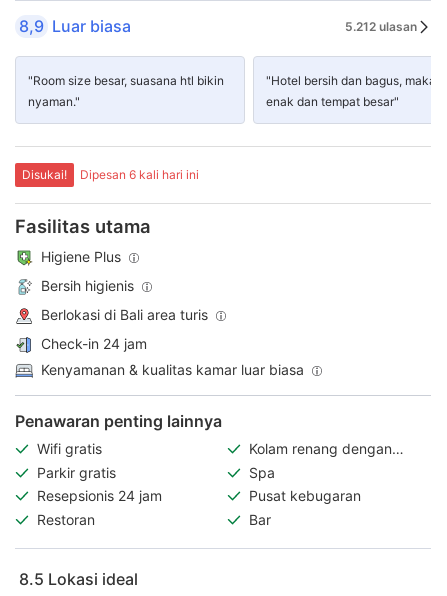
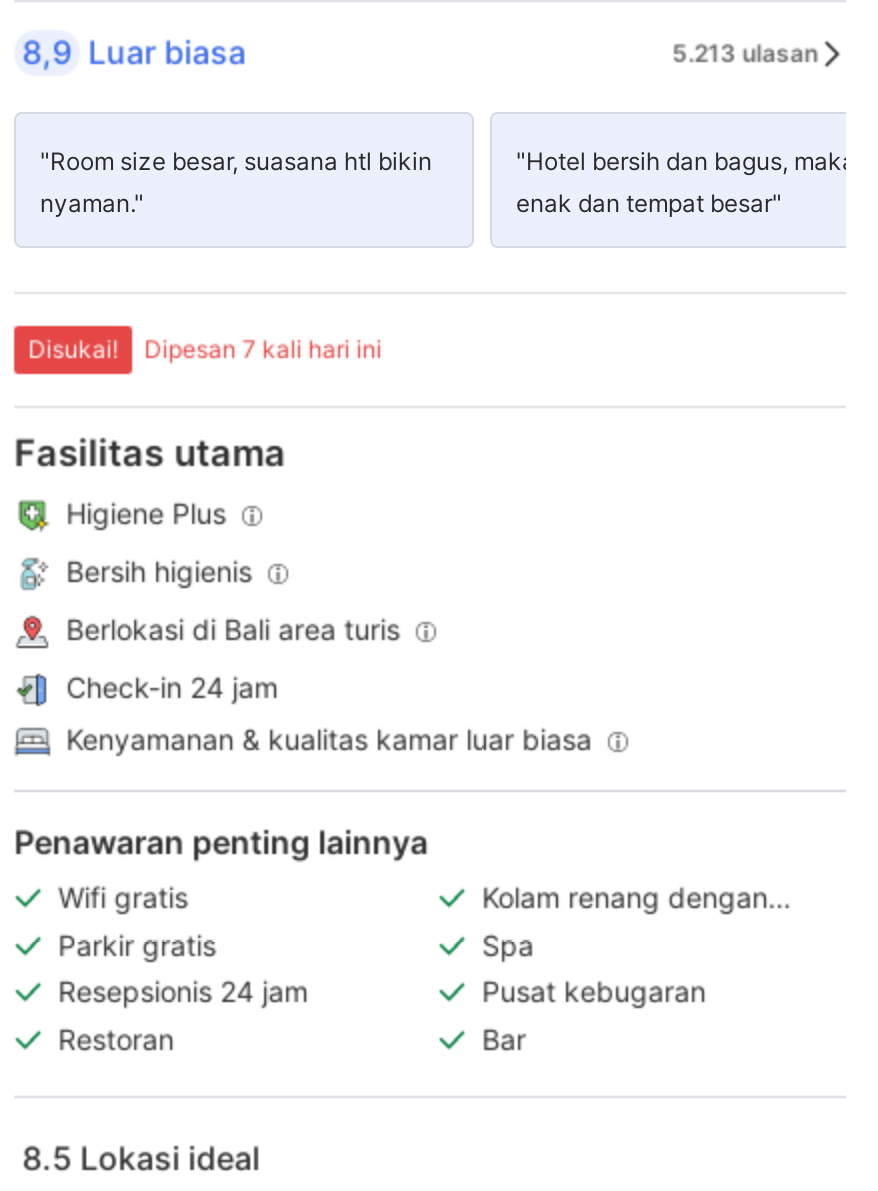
- 5.212 ulasan
+ 5.213 ulasan

- Dipesan 6 kali hari ini
+ Dipesan 7 kali hari ini
